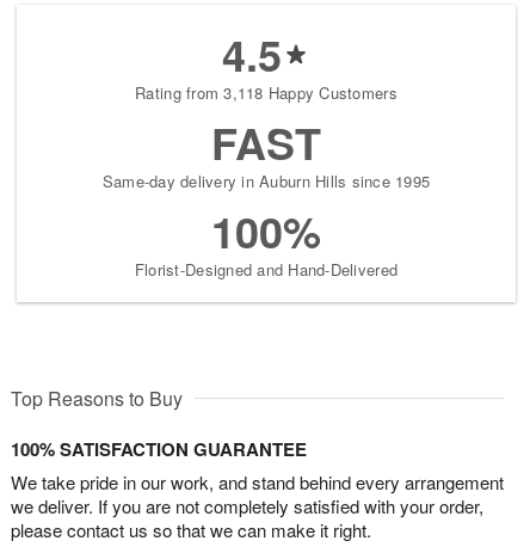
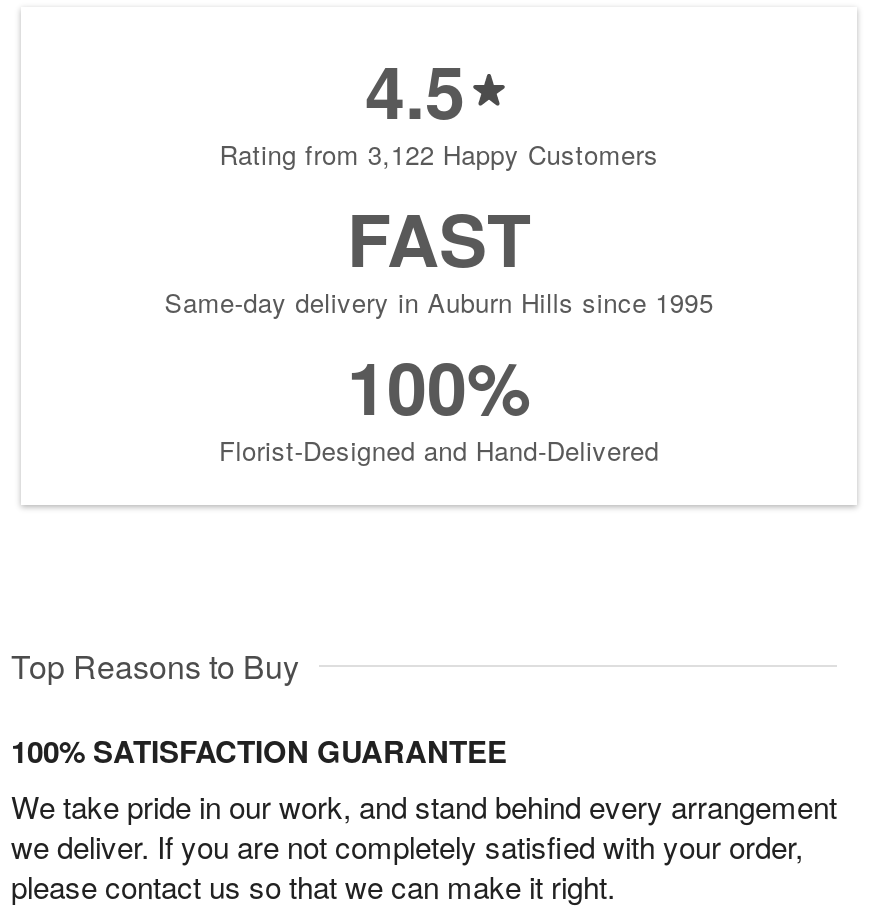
- Rating from 3,118 Happy Customers
+ Rating from 3,122 Happy Customers
